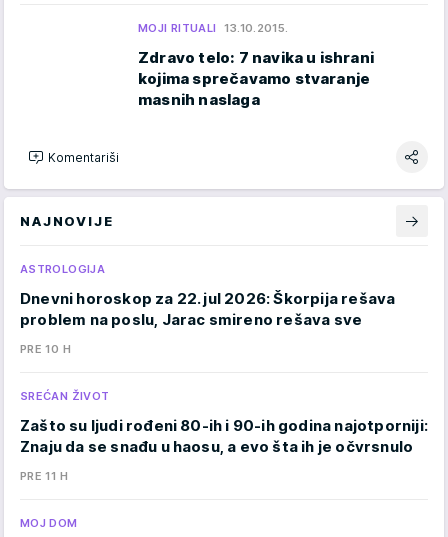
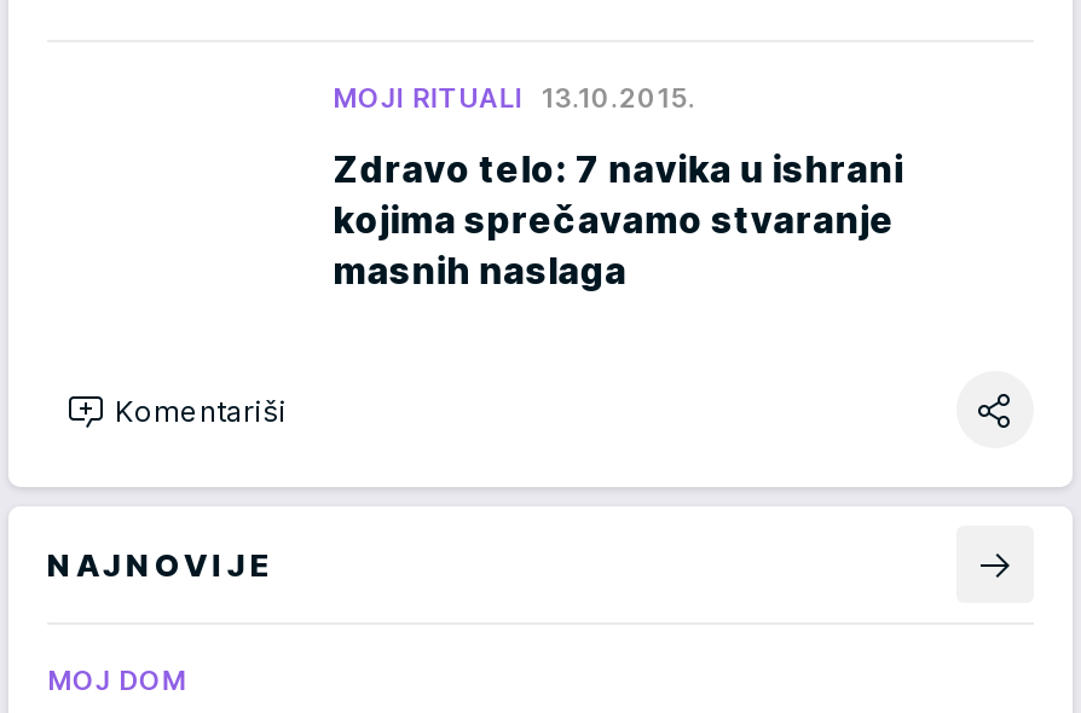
- ASTROLOGIJA
- Dnevni horoskop za 22. jul 2026: Škorpija rešava
- problem na poslu, Jarac smireno rešava sve
- PRE 10 H
- SREĆAN ŽIVOT
- Zašto su ljudi rođeni 80-ih i 90-ih godina najotporniji:
- Znaju da se snađu u haosu, a evo šta ih je očvrsnulo
- PRE 11 H
